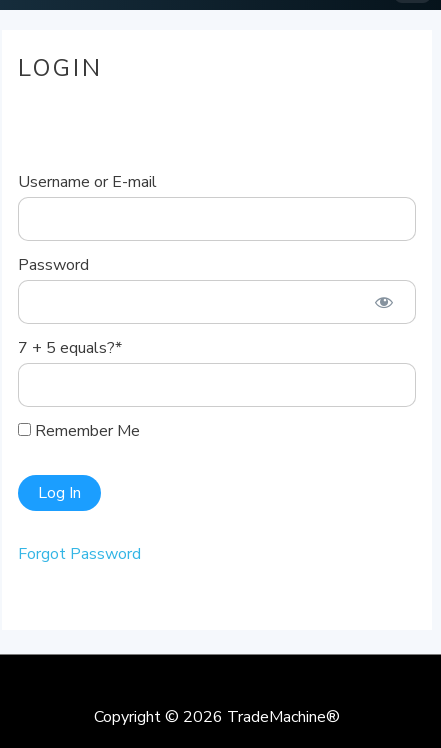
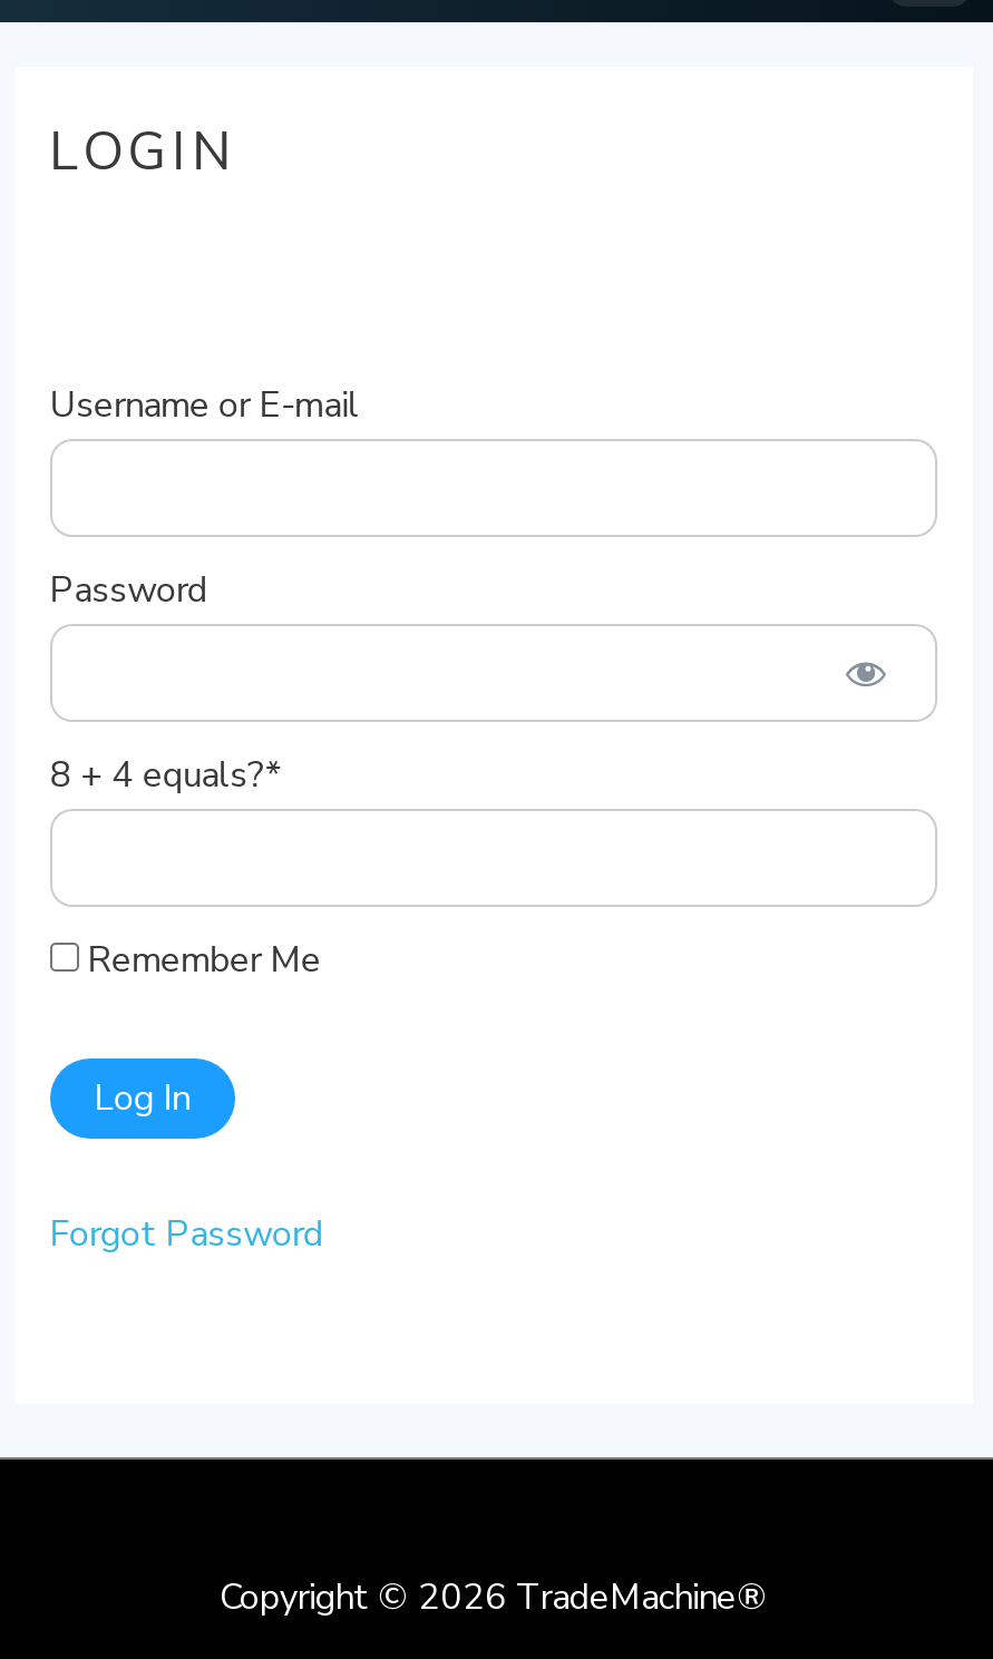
- 7 + 5 equals?*
+ 8 + 4 equals?*
